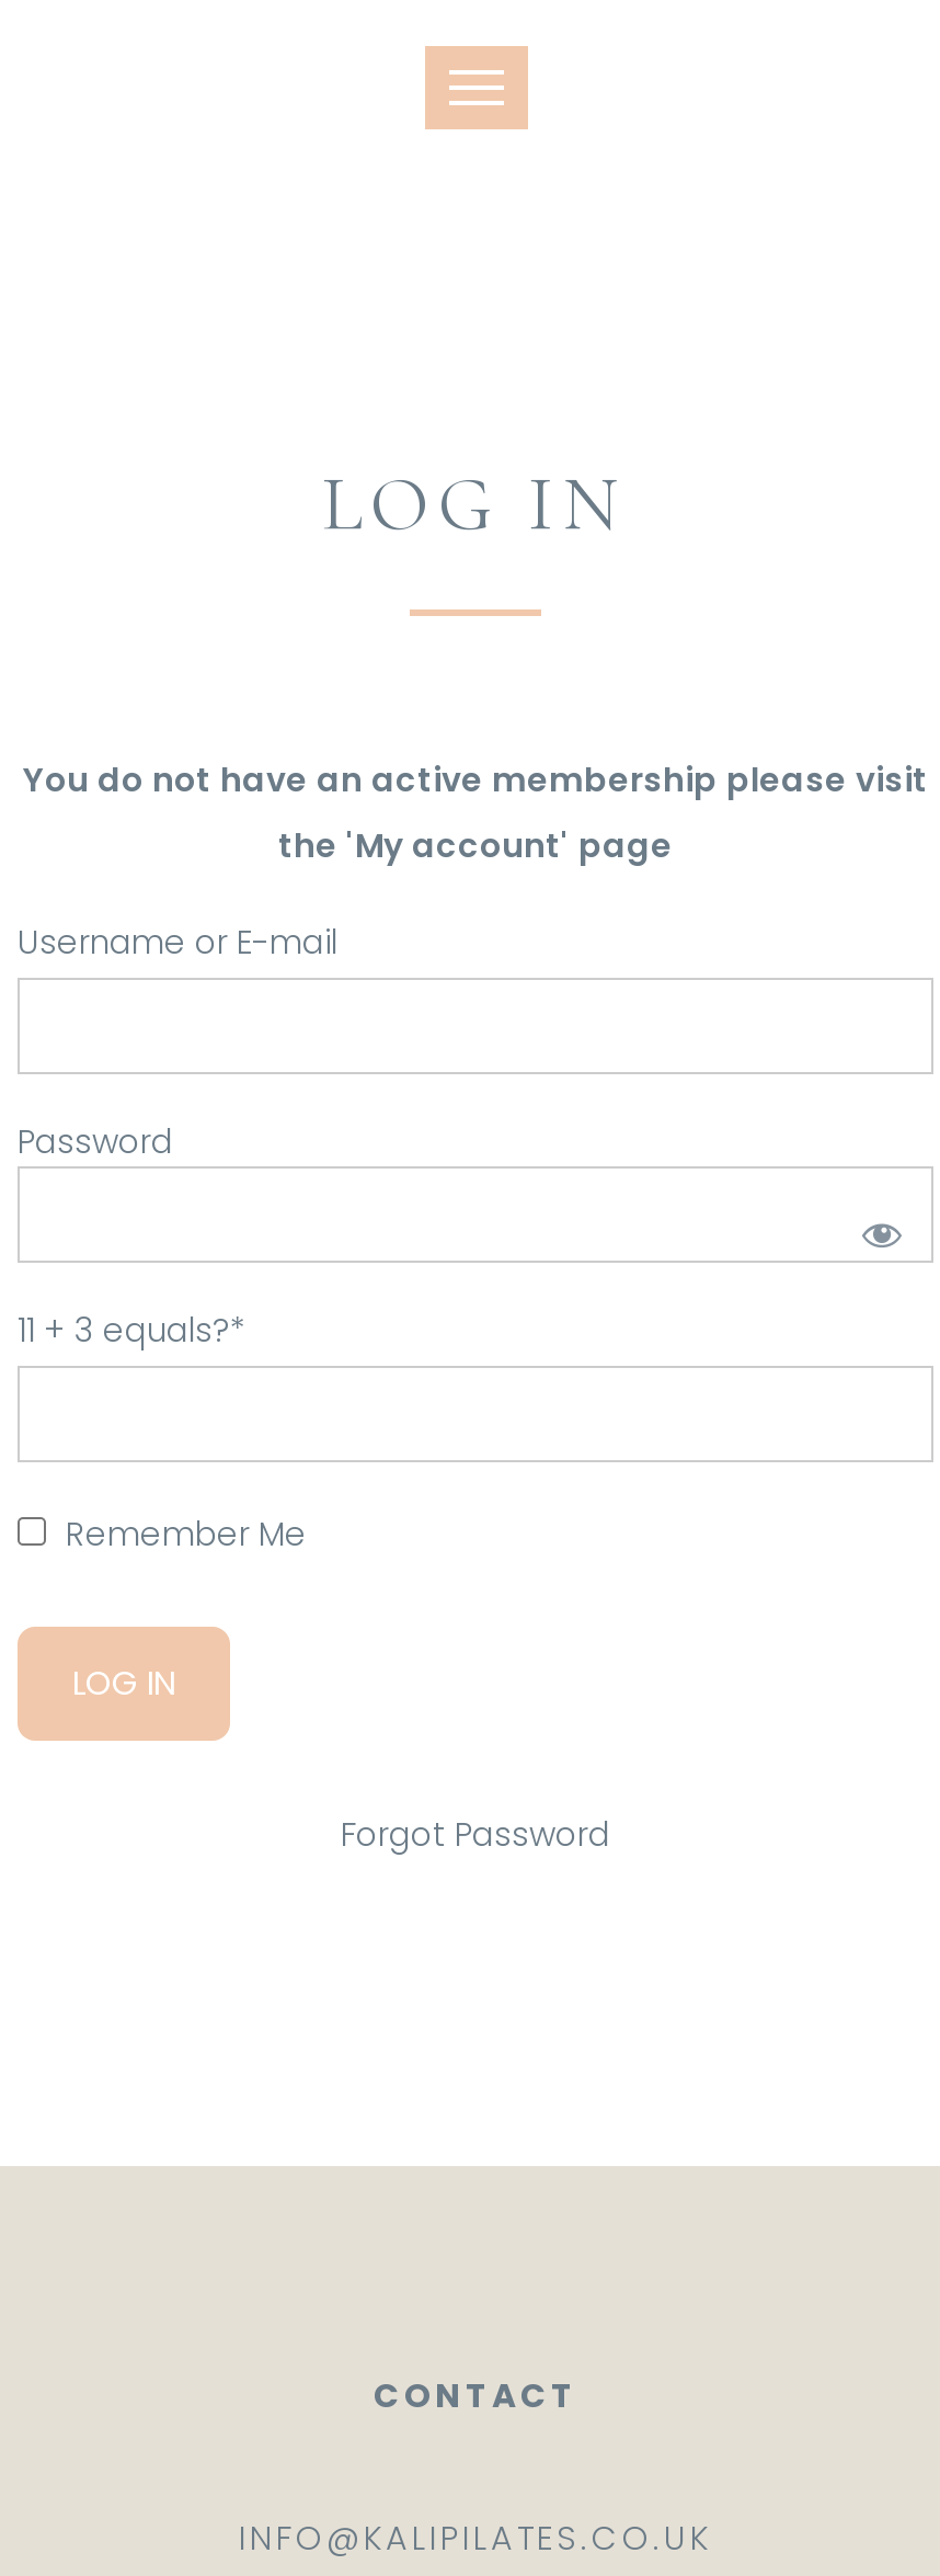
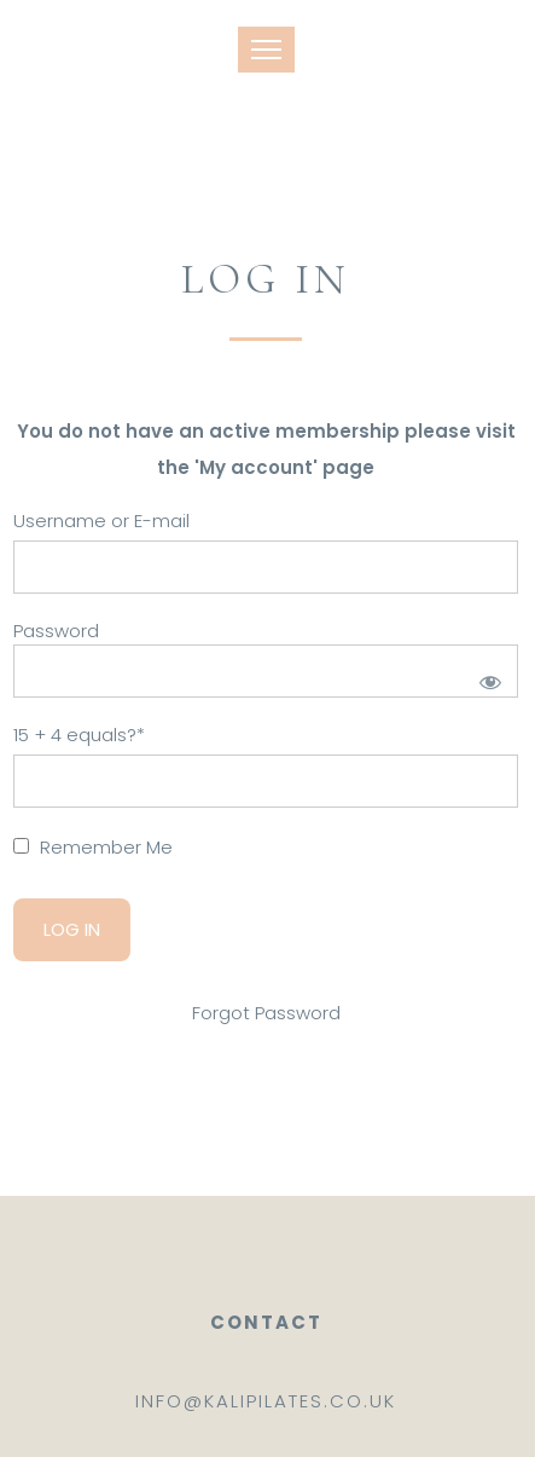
- 11 + 3 equals?*
+ 15 + 4 equals?*
